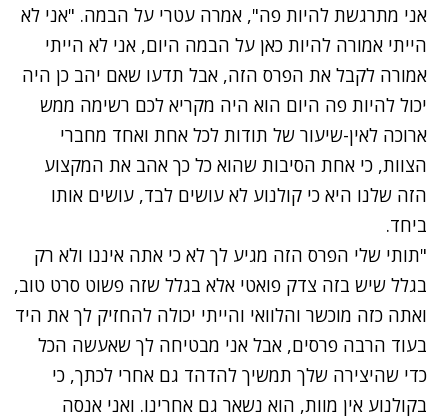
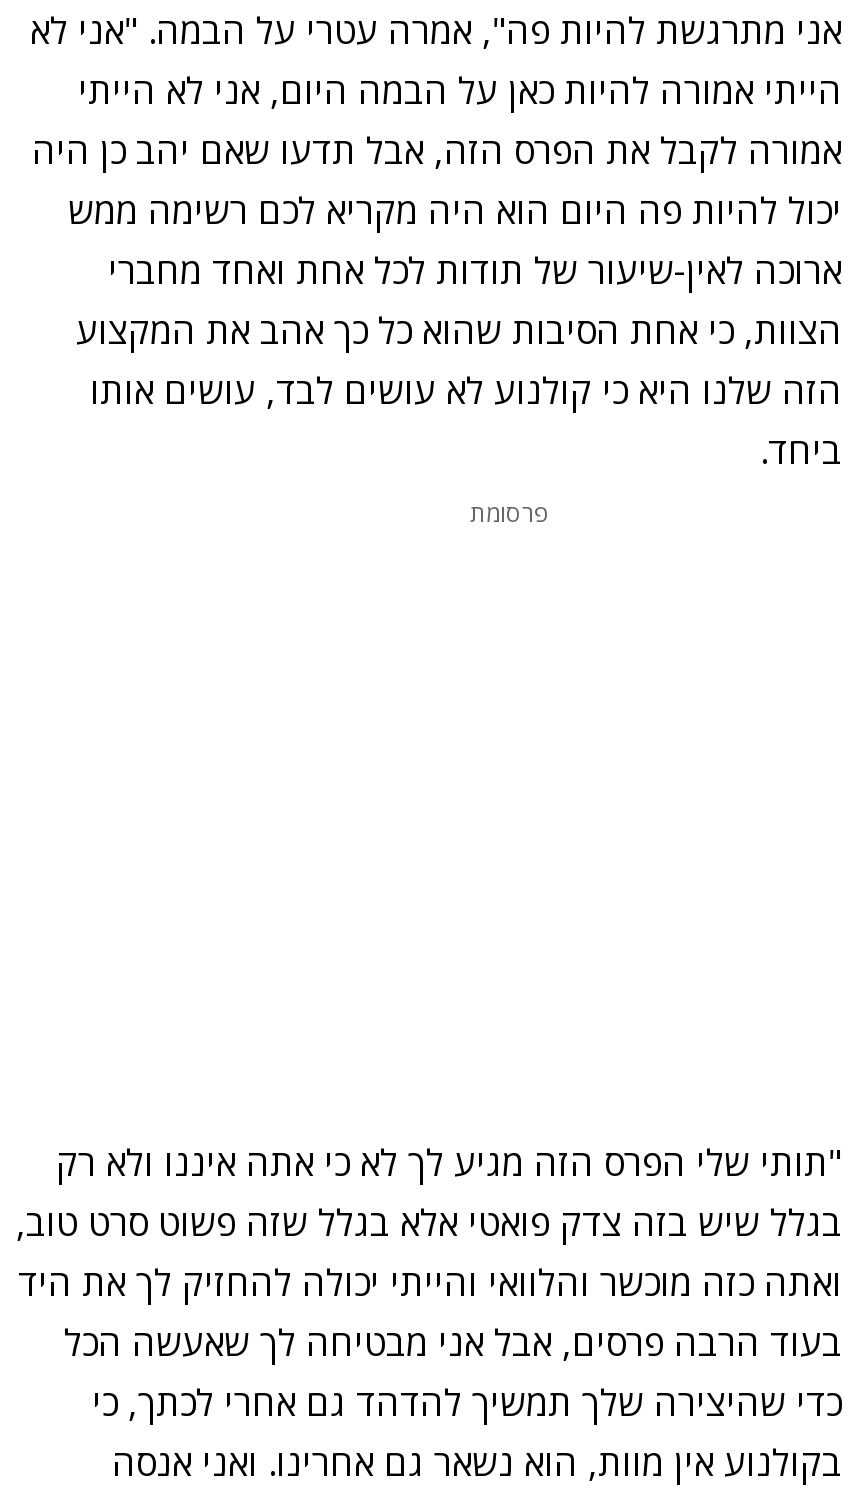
+ פרסומת
